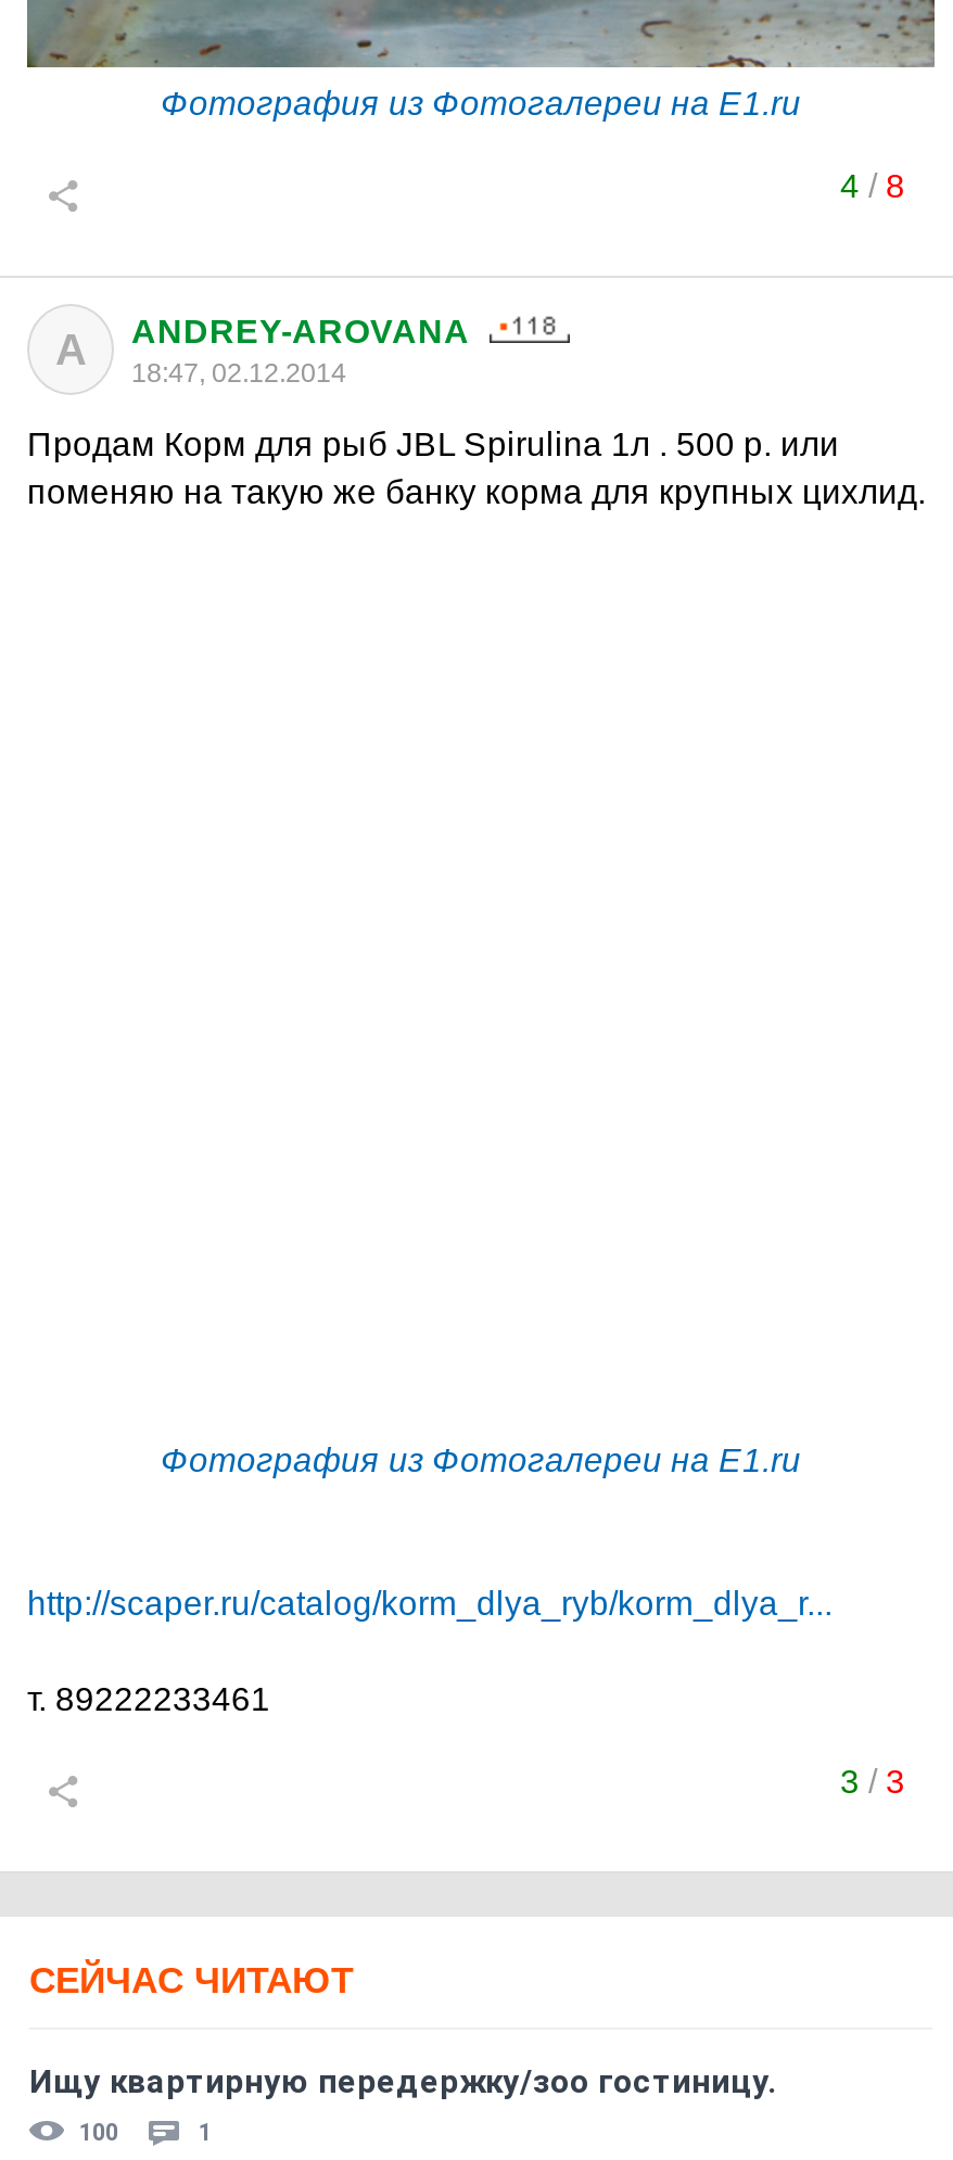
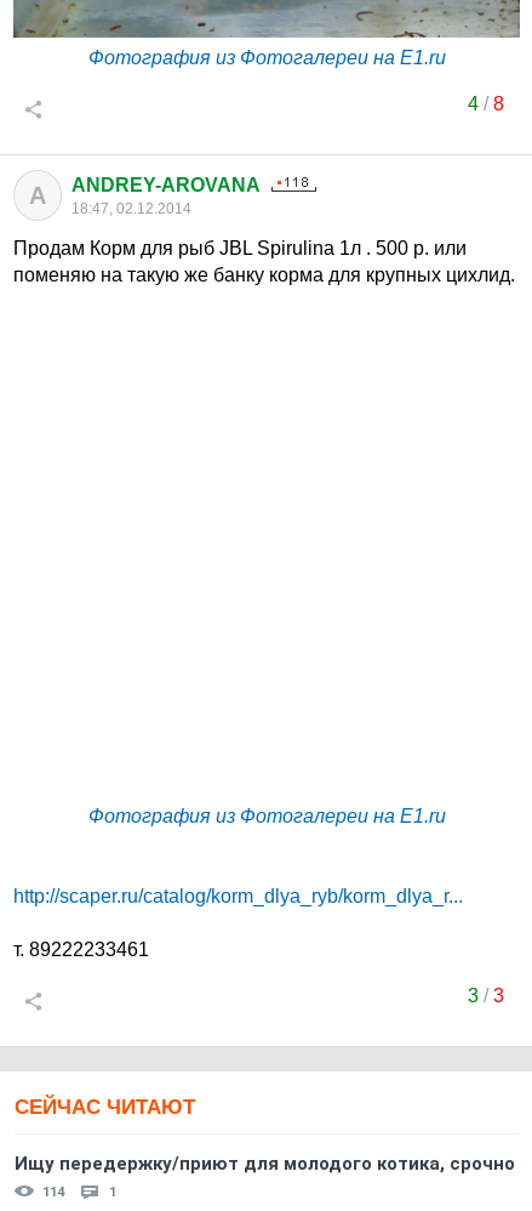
- Ищу квартирную передержку/зоо гостиницу.
- 100
+ Ищу передержку/приют для молодого котика, срочно
+ 114
